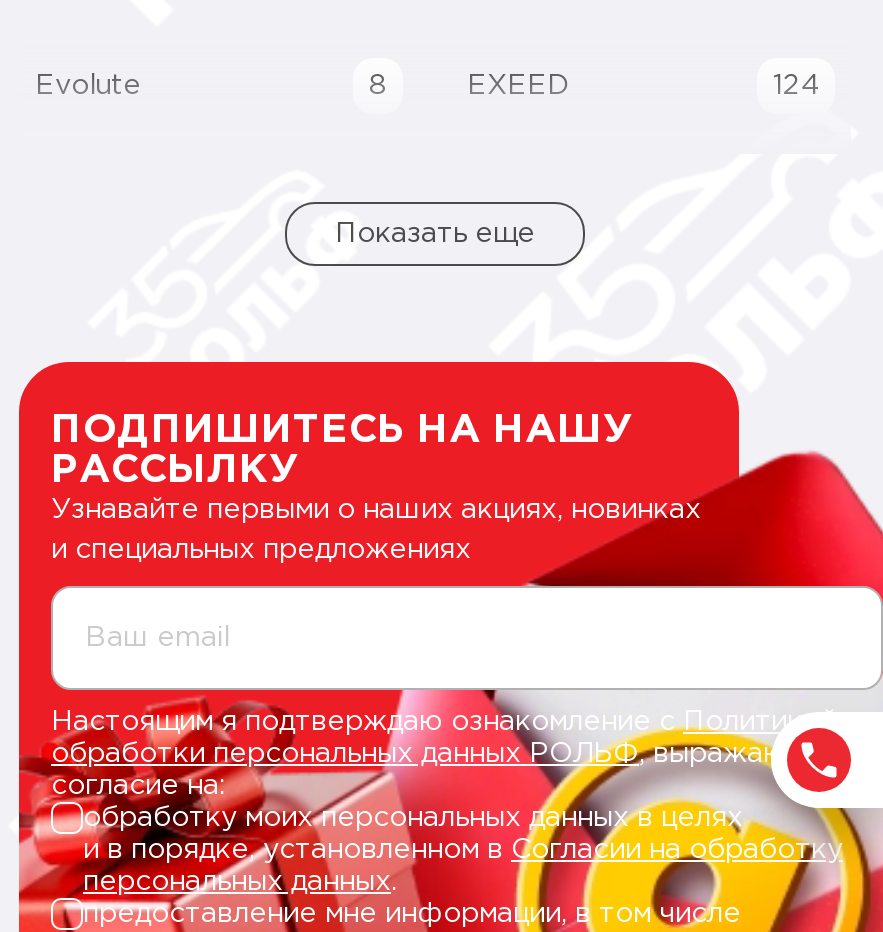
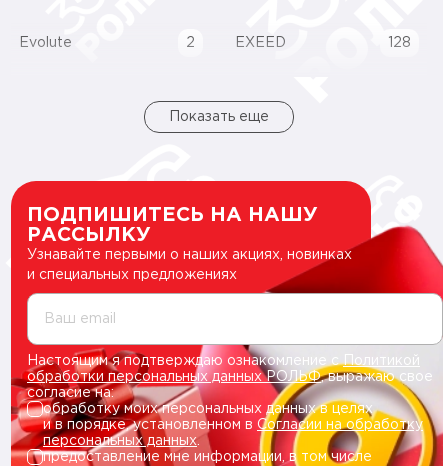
- 8
+ 2

- 124
+ 128

- [image]
+ [image]
